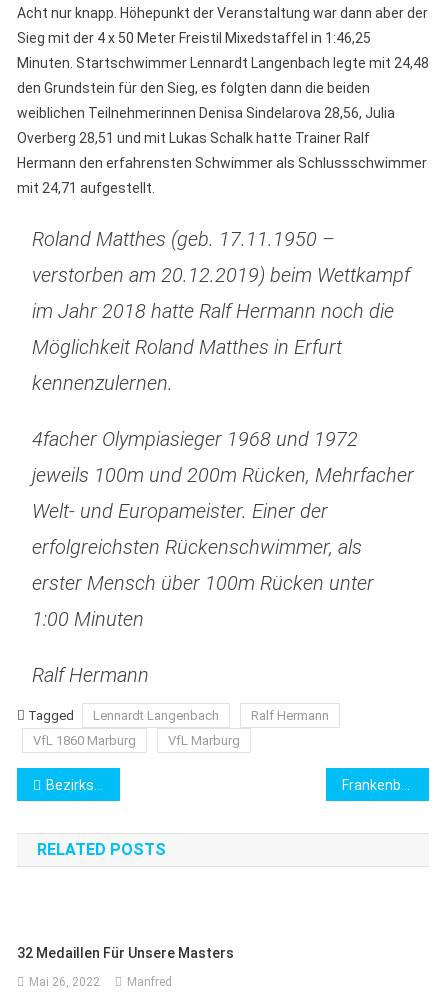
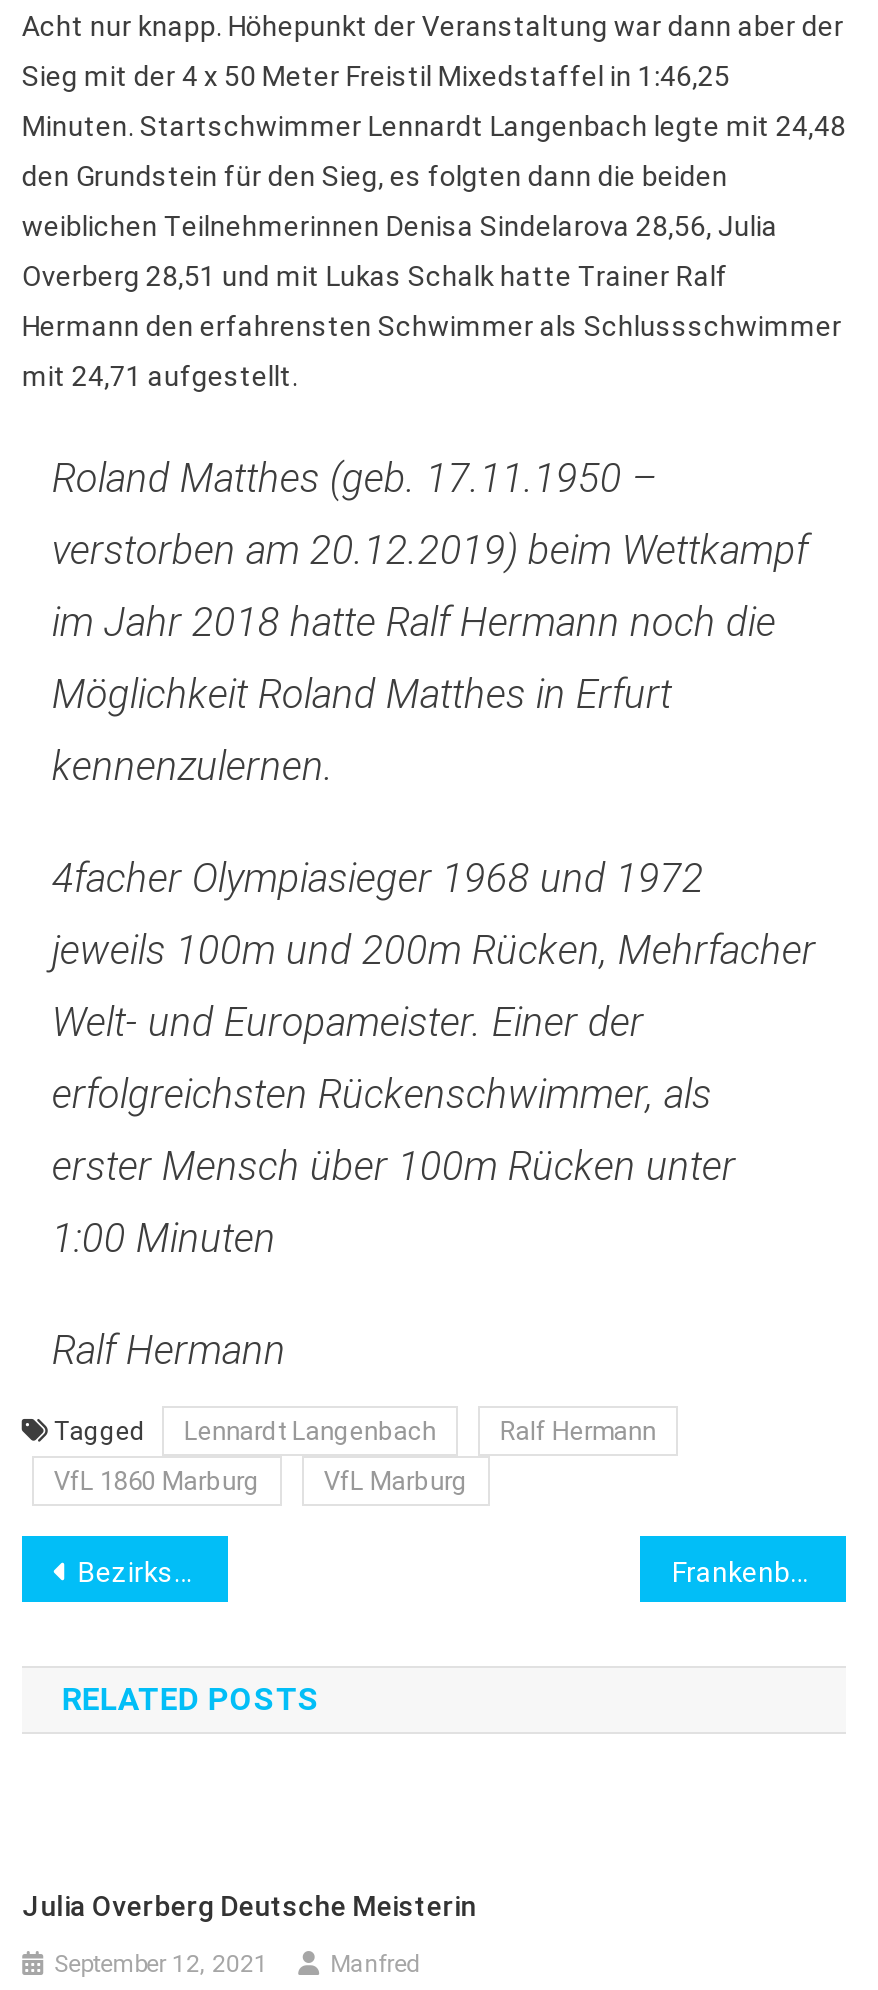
- 32 Medaillen Für Unsere Masters
+ Julia Overberg Deutsche Meisterin

- Mai 26, 2022
+ September 12, 2021
